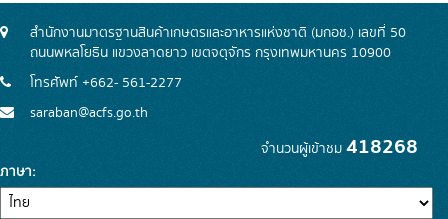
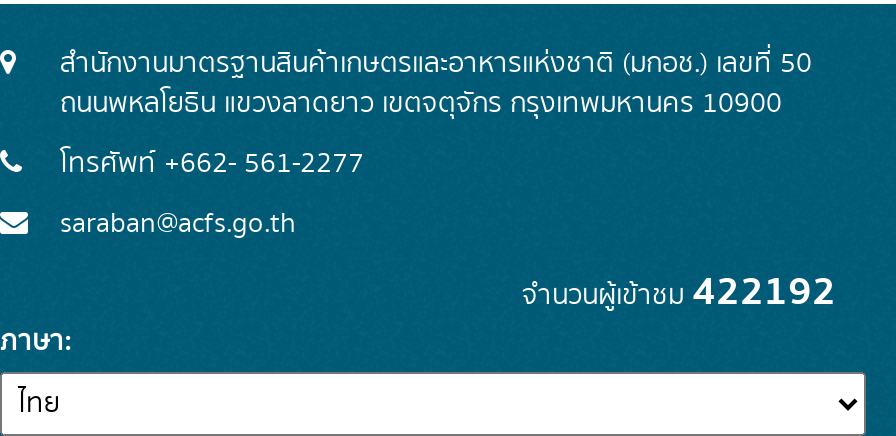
- จำนวนผู้เข้าชม418268
+ จำนวนผู้เข้าชม422192
